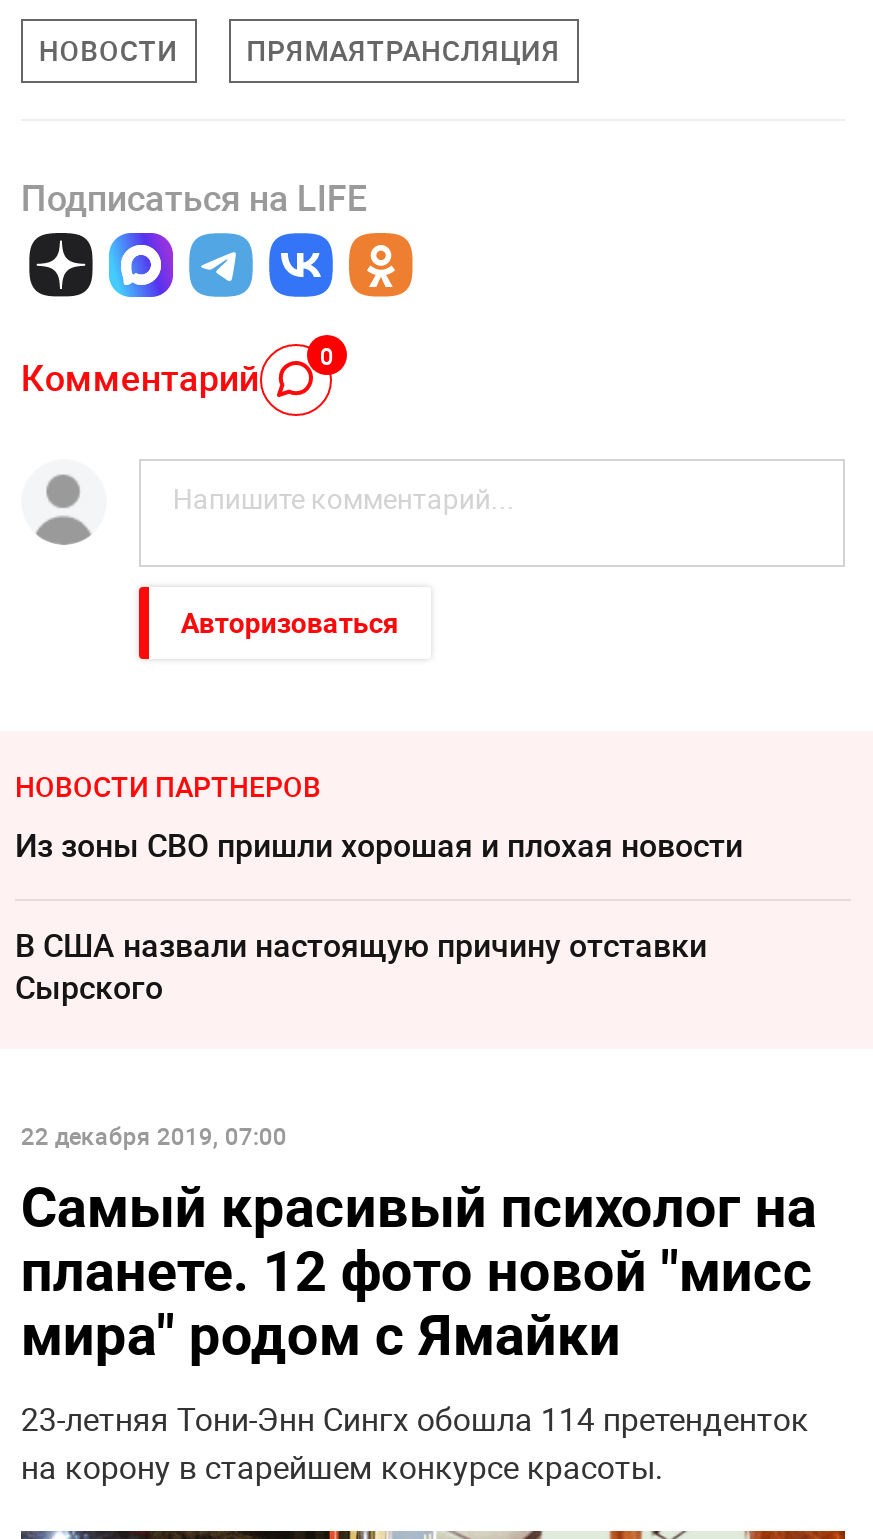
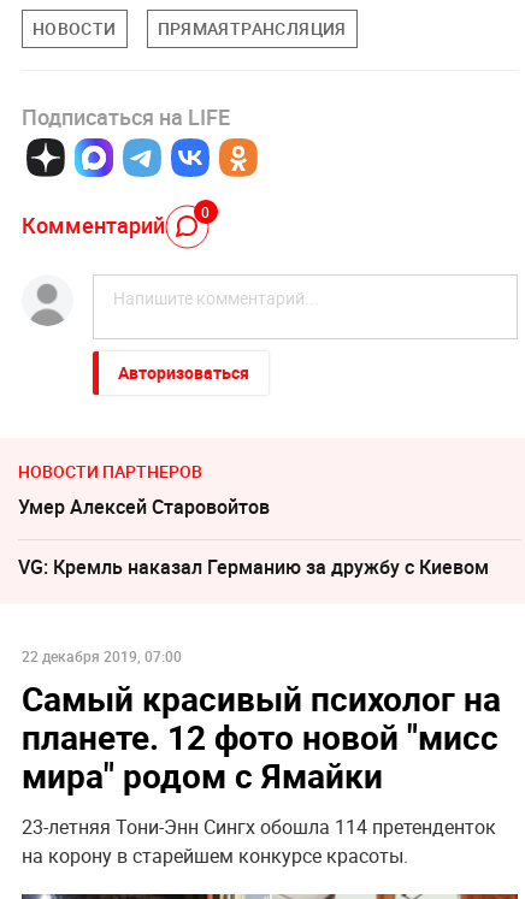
- Из зоны СВО пришли хорошая и плохая новости
+ Умер Алексeй Старовойтов

- В США назвали настоящую причину отставки
- Сырского
+ VG: Кремль наказал Германию за дружбу с Киевом
